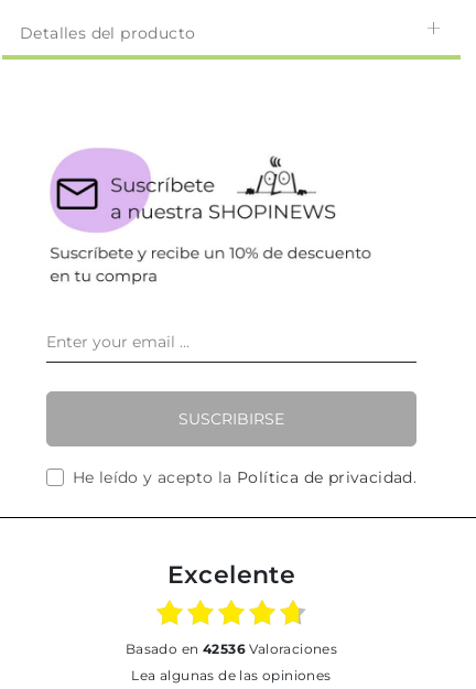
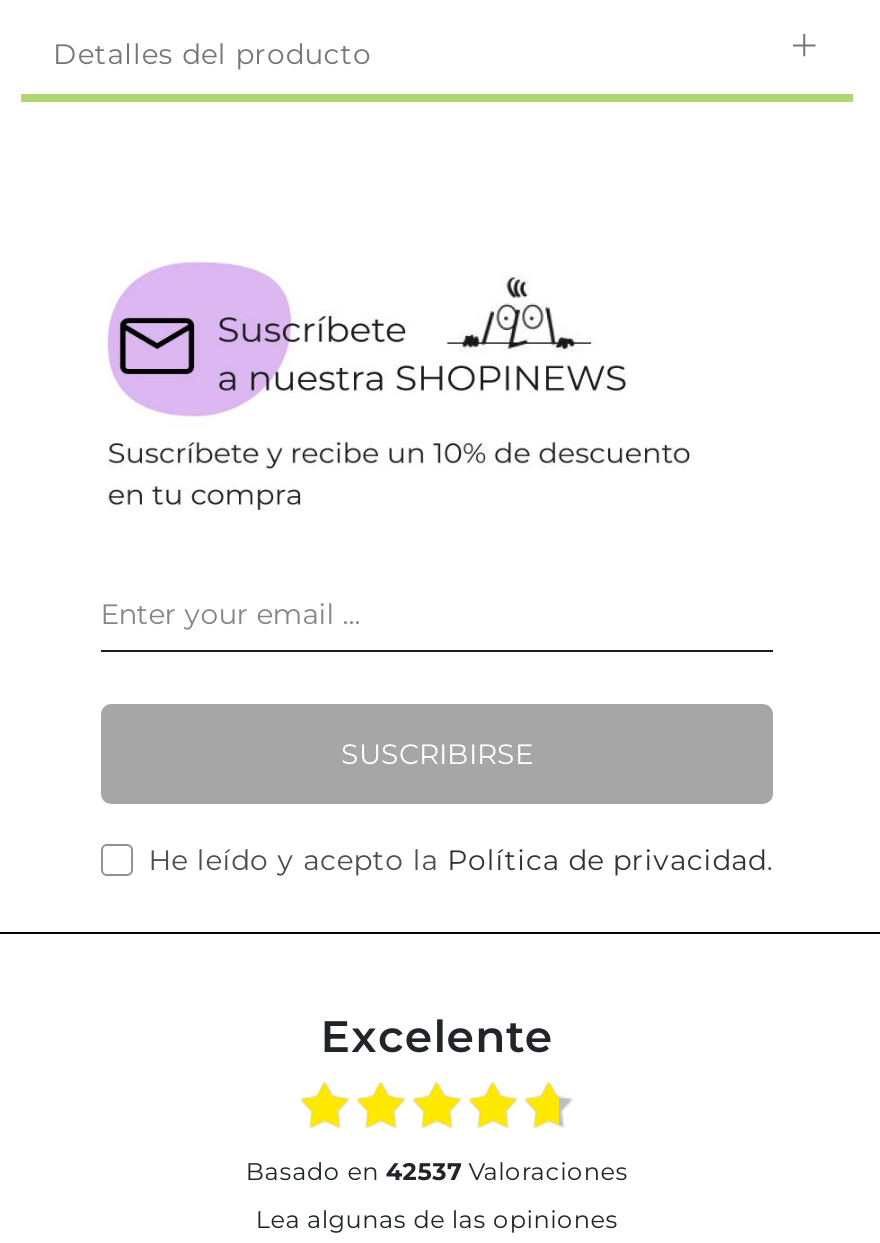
- basado en 42536 Valoraciones
+ basado en 42537 Valoraciones
